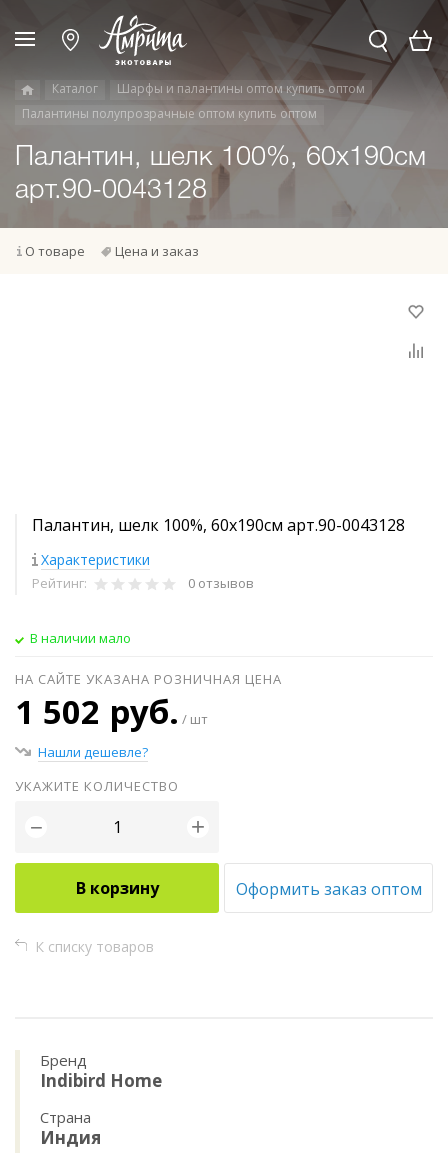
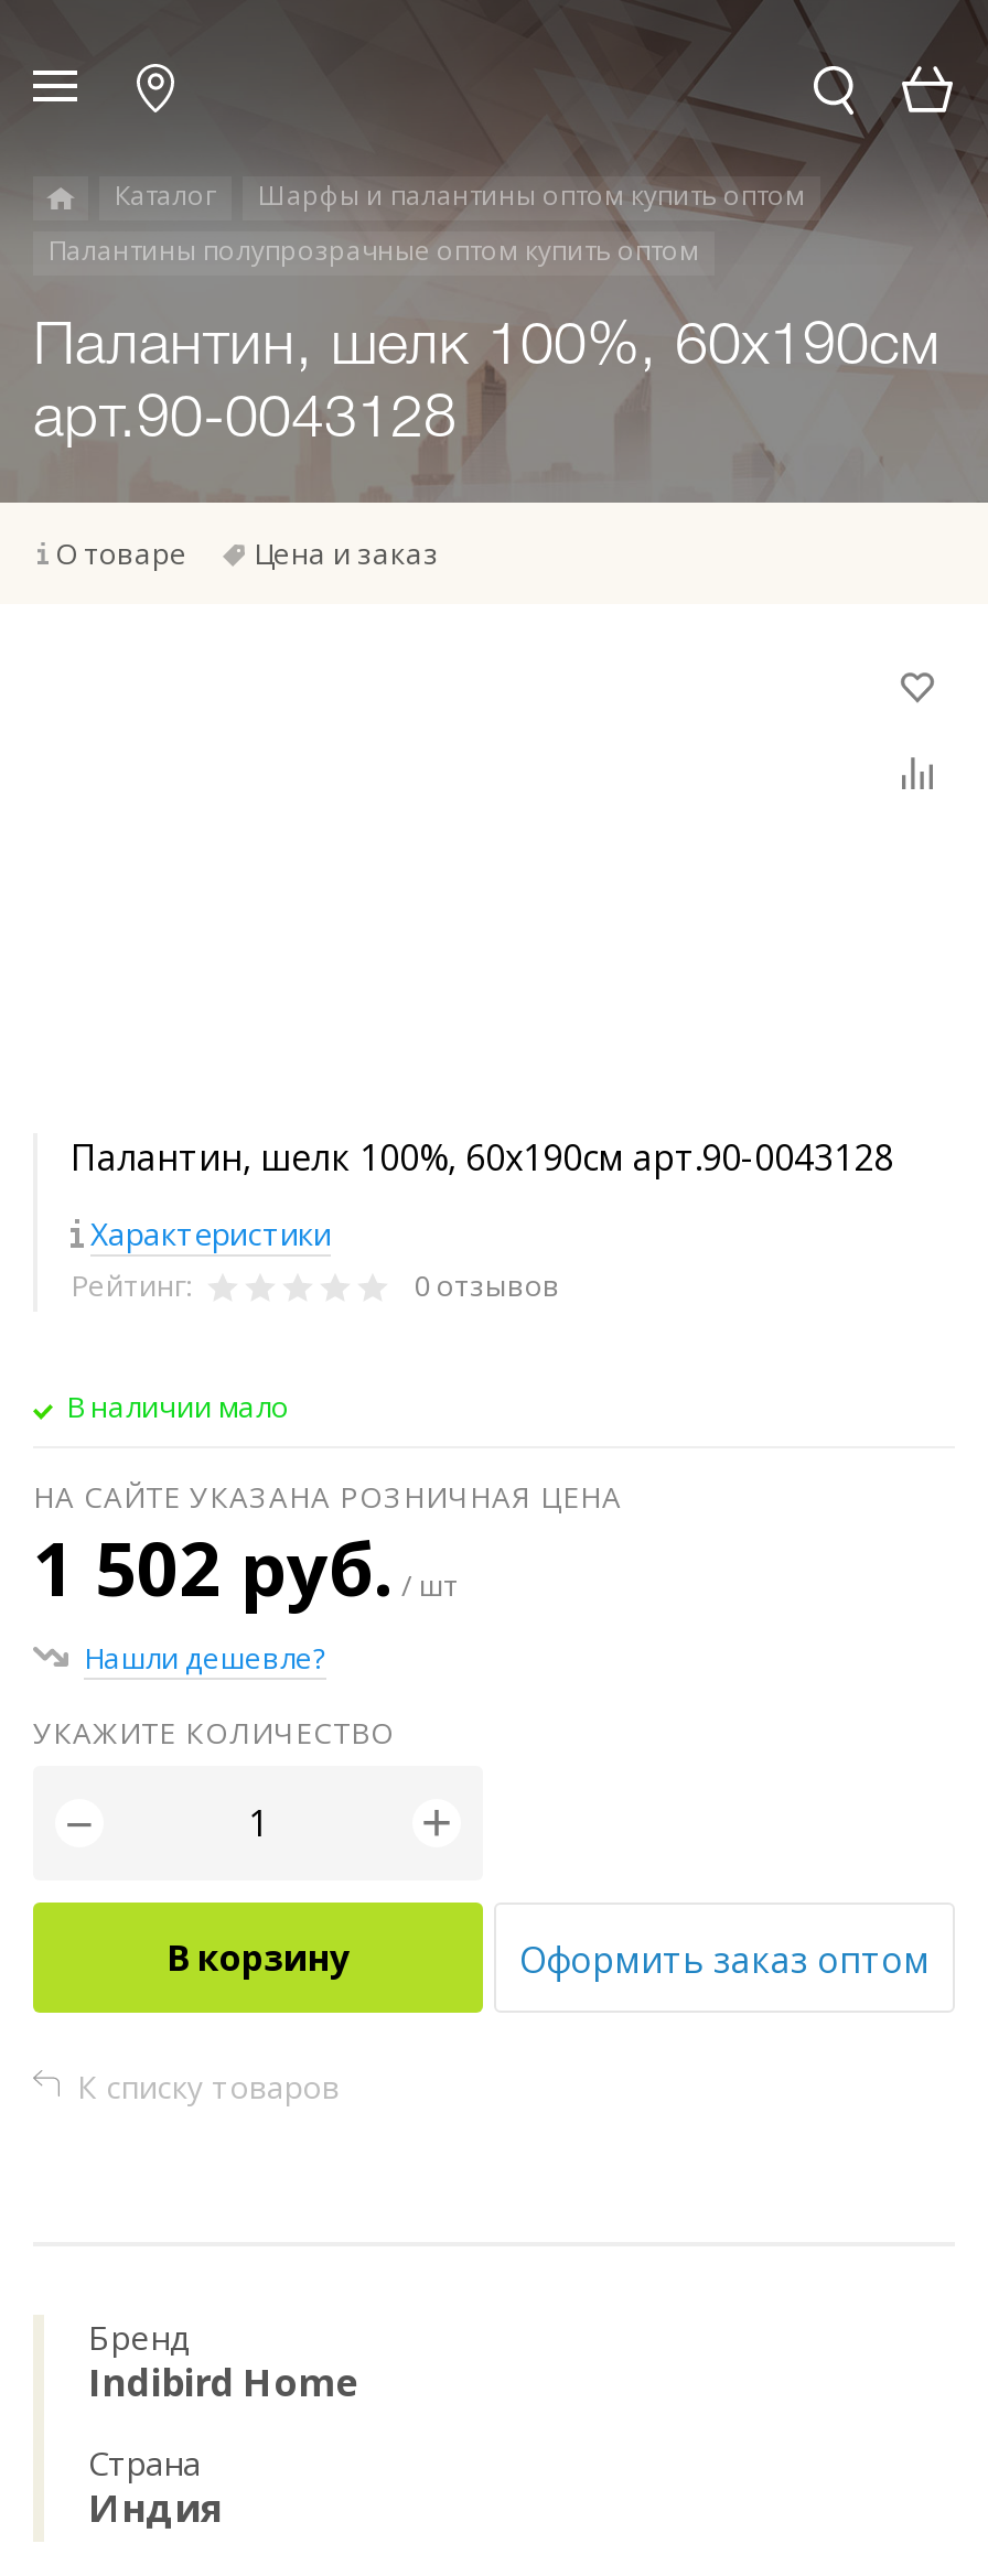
- [image]
